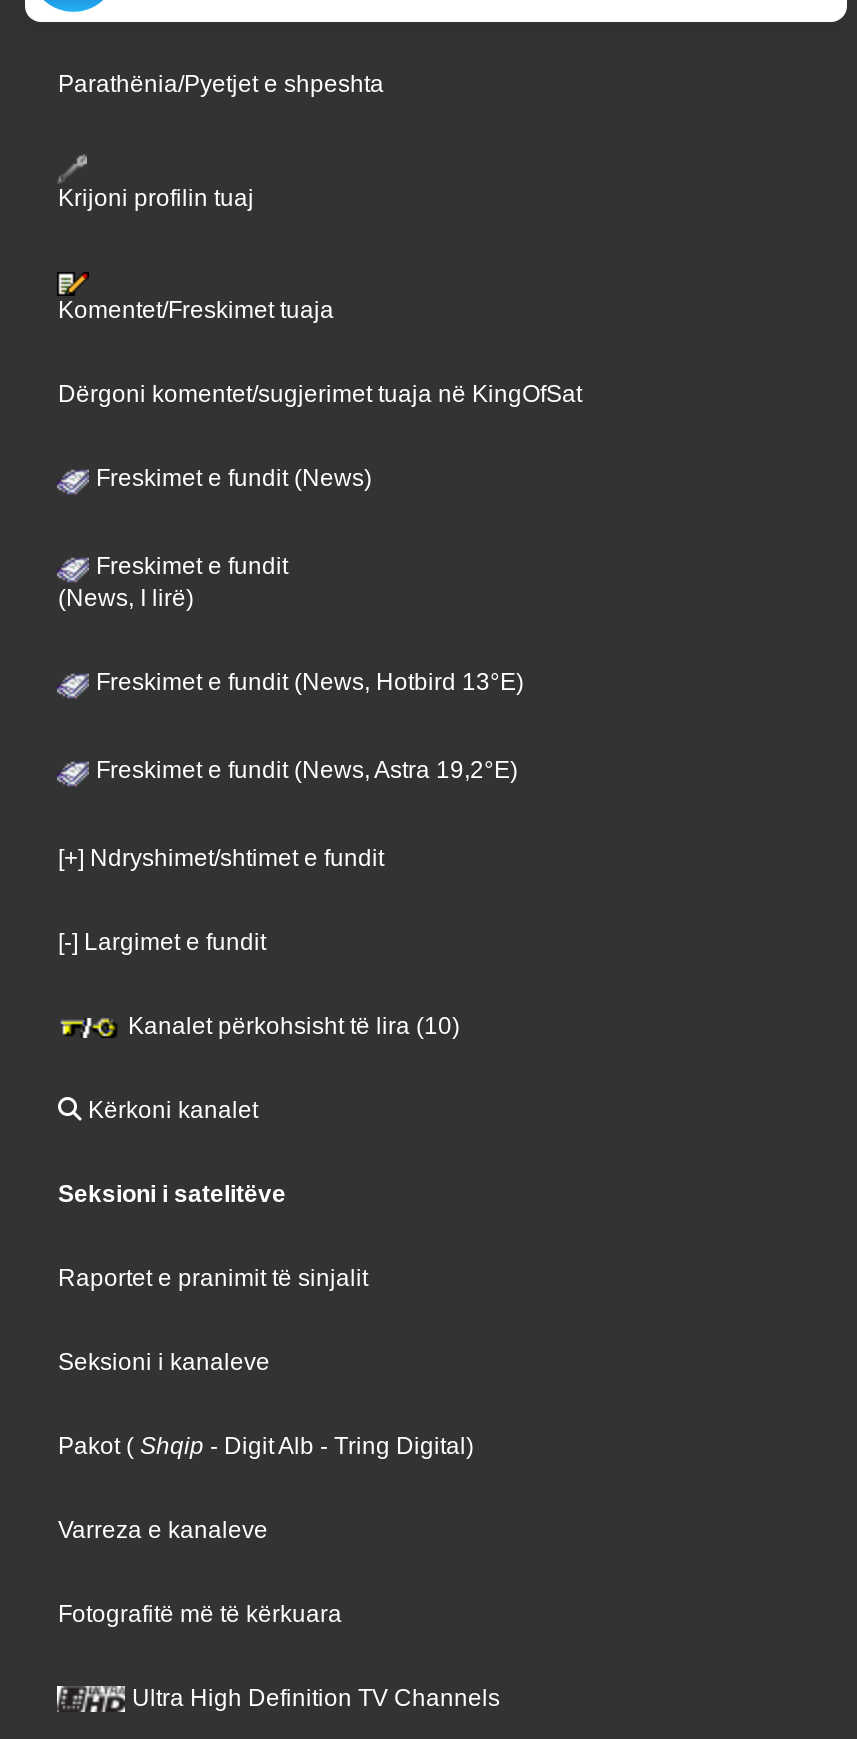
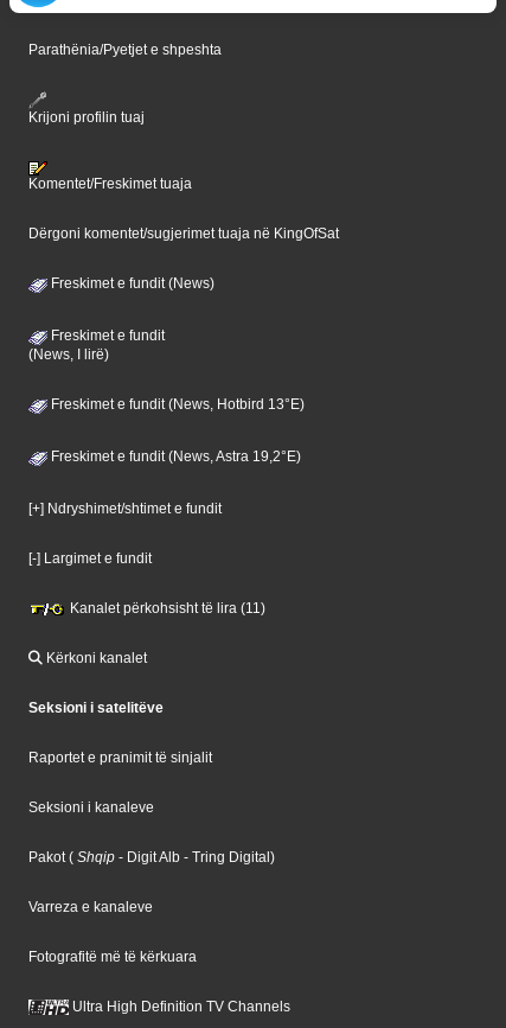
- Kanalet përkohsisht të lira (10)
+ Kanalet përkohsisht të lira (11)
